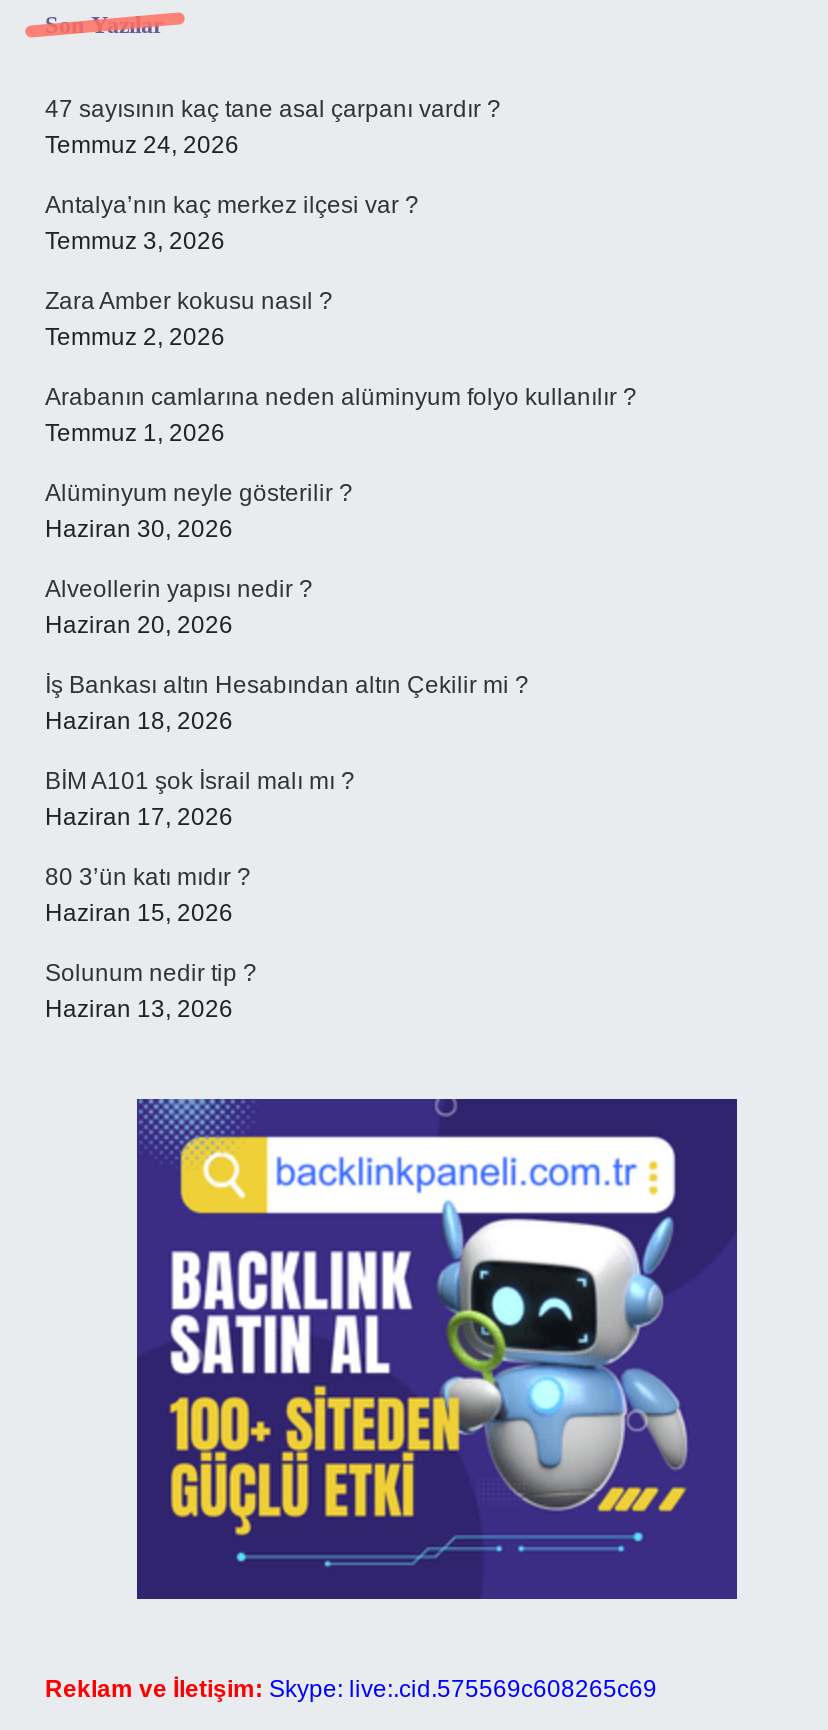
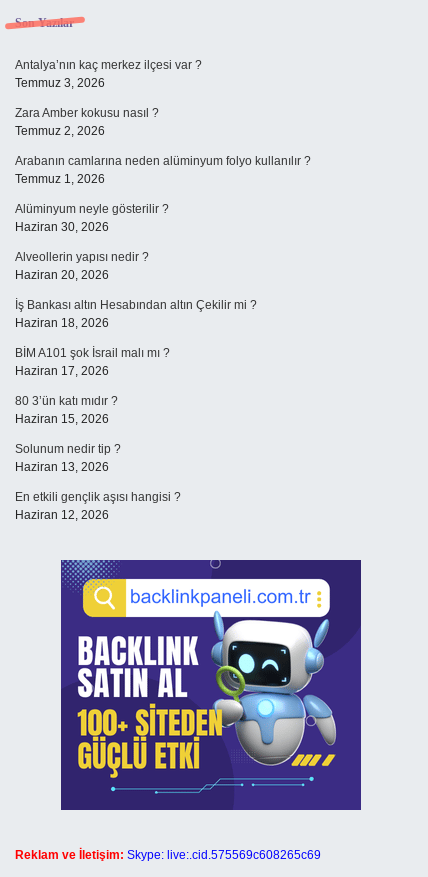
- 47 sayısının kaç tane asal çarpanı vardır ?
- Temmuz 24, 2026

moved up: Antalya’nın kaç merkez ilçesi var ? | Temmuz 3, 2026 | Zara Amber kokusu nasıl ? | ... | Solunum nedir tip ? | Haziran 13, 2026

+ En etkili gençlik aşısı hangisi ?
+ Haziran 12, 2026
